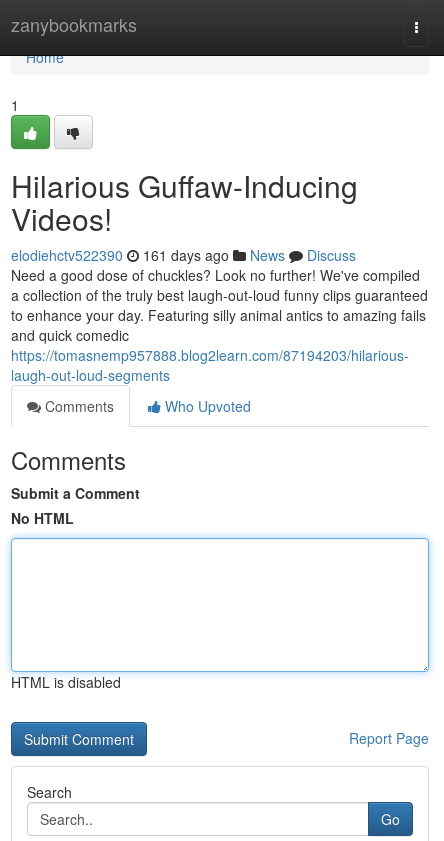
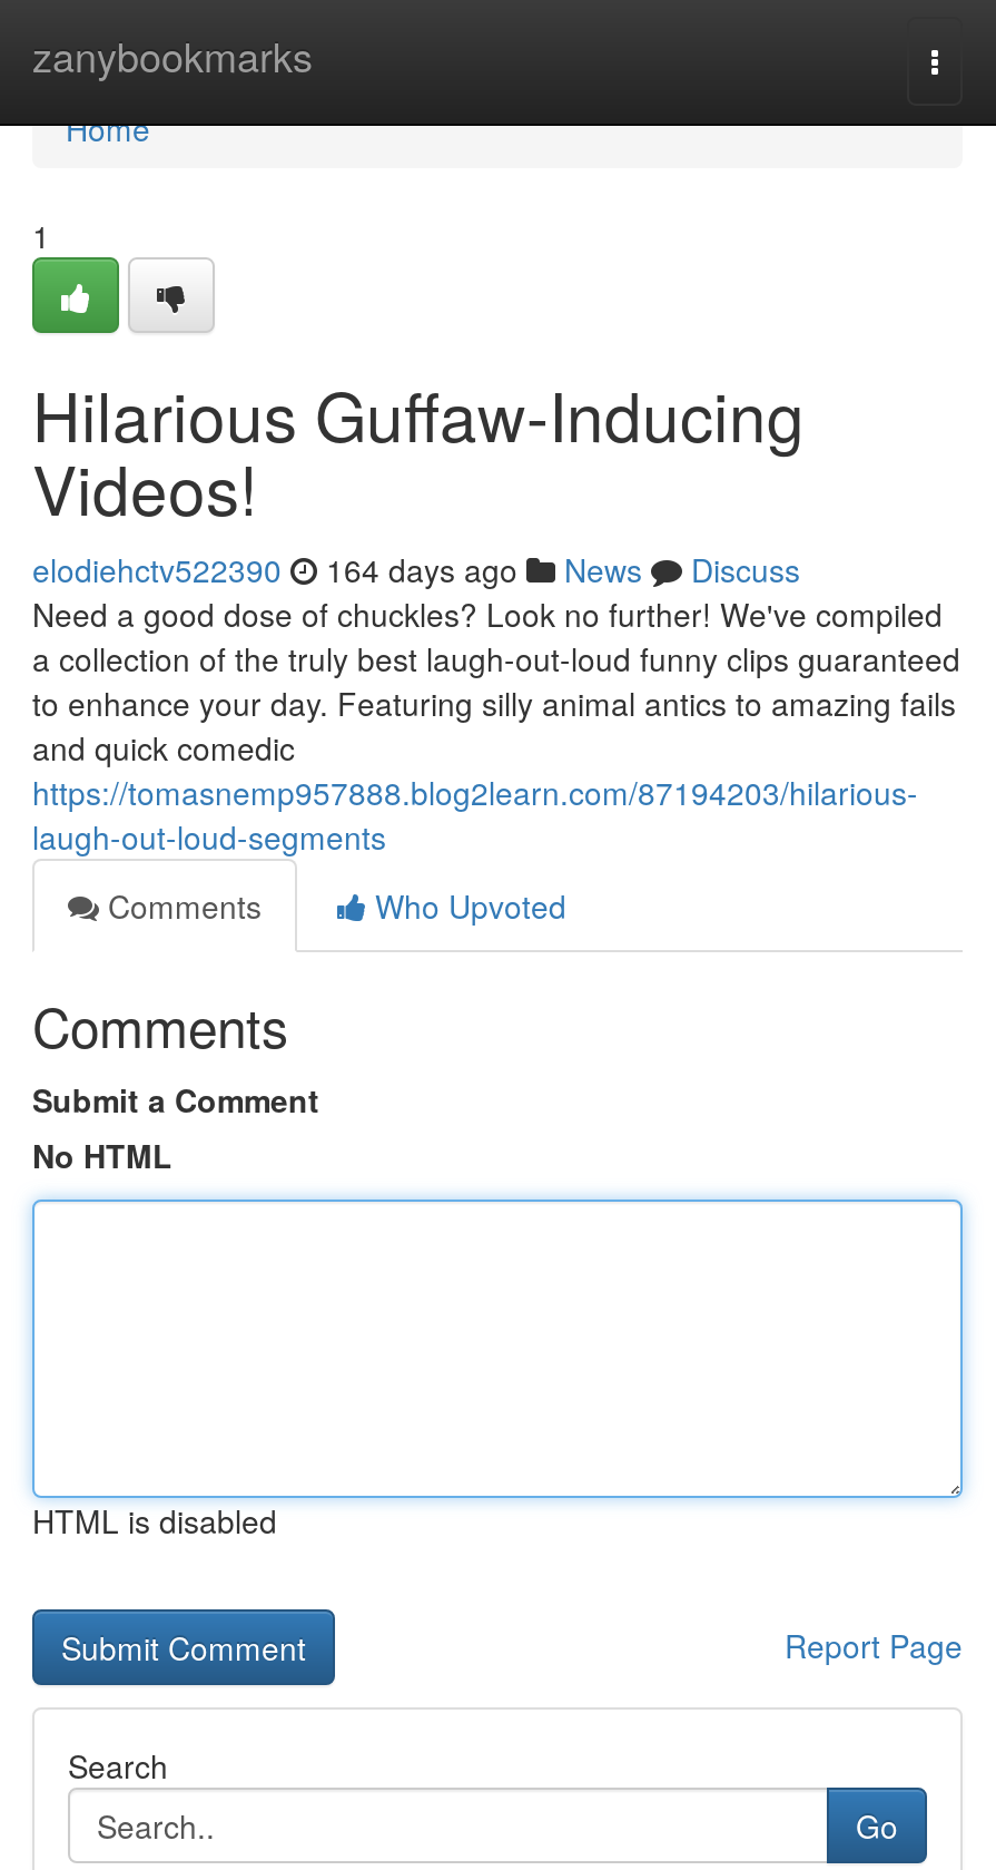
- elodiehctv522390 161 days ago News Discuss
+ elodiehctv522390 164 days ago News Discuss
